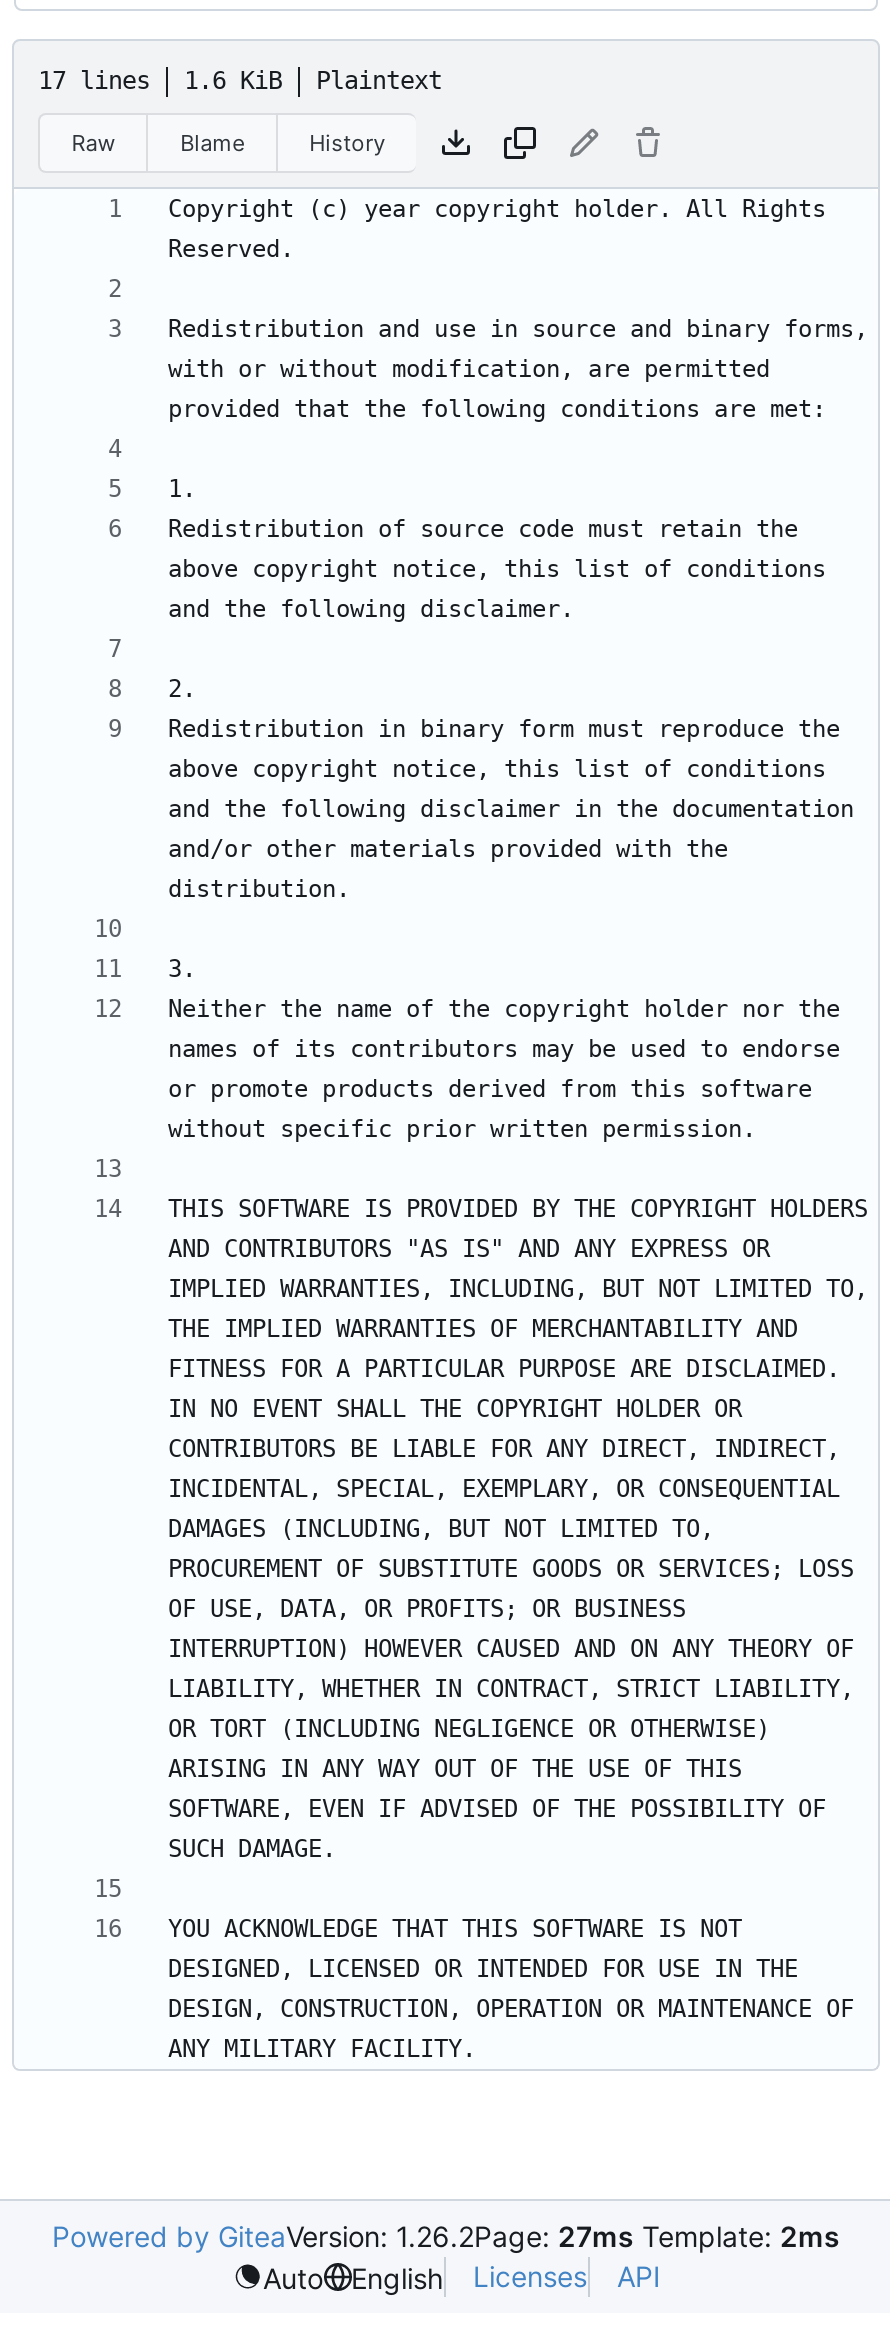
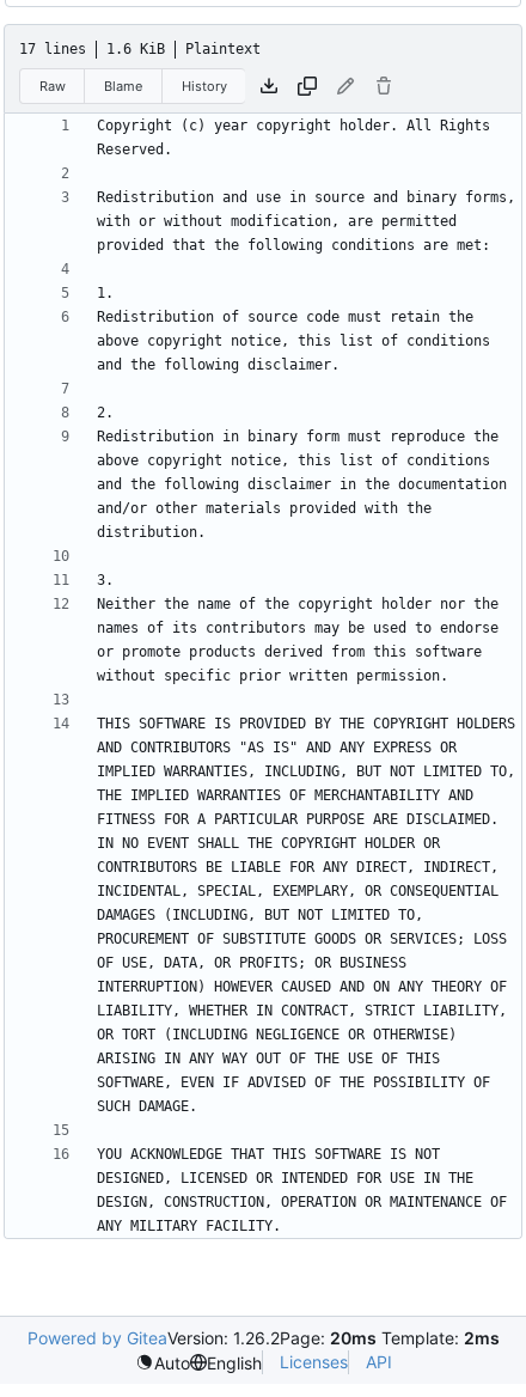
- Powered by GiteaVersion: 1.26.2Page: 27ms Template: 2ms
+ Powered by GiteaVersion: 1.26.2Page: 20ms Template: 2ms
